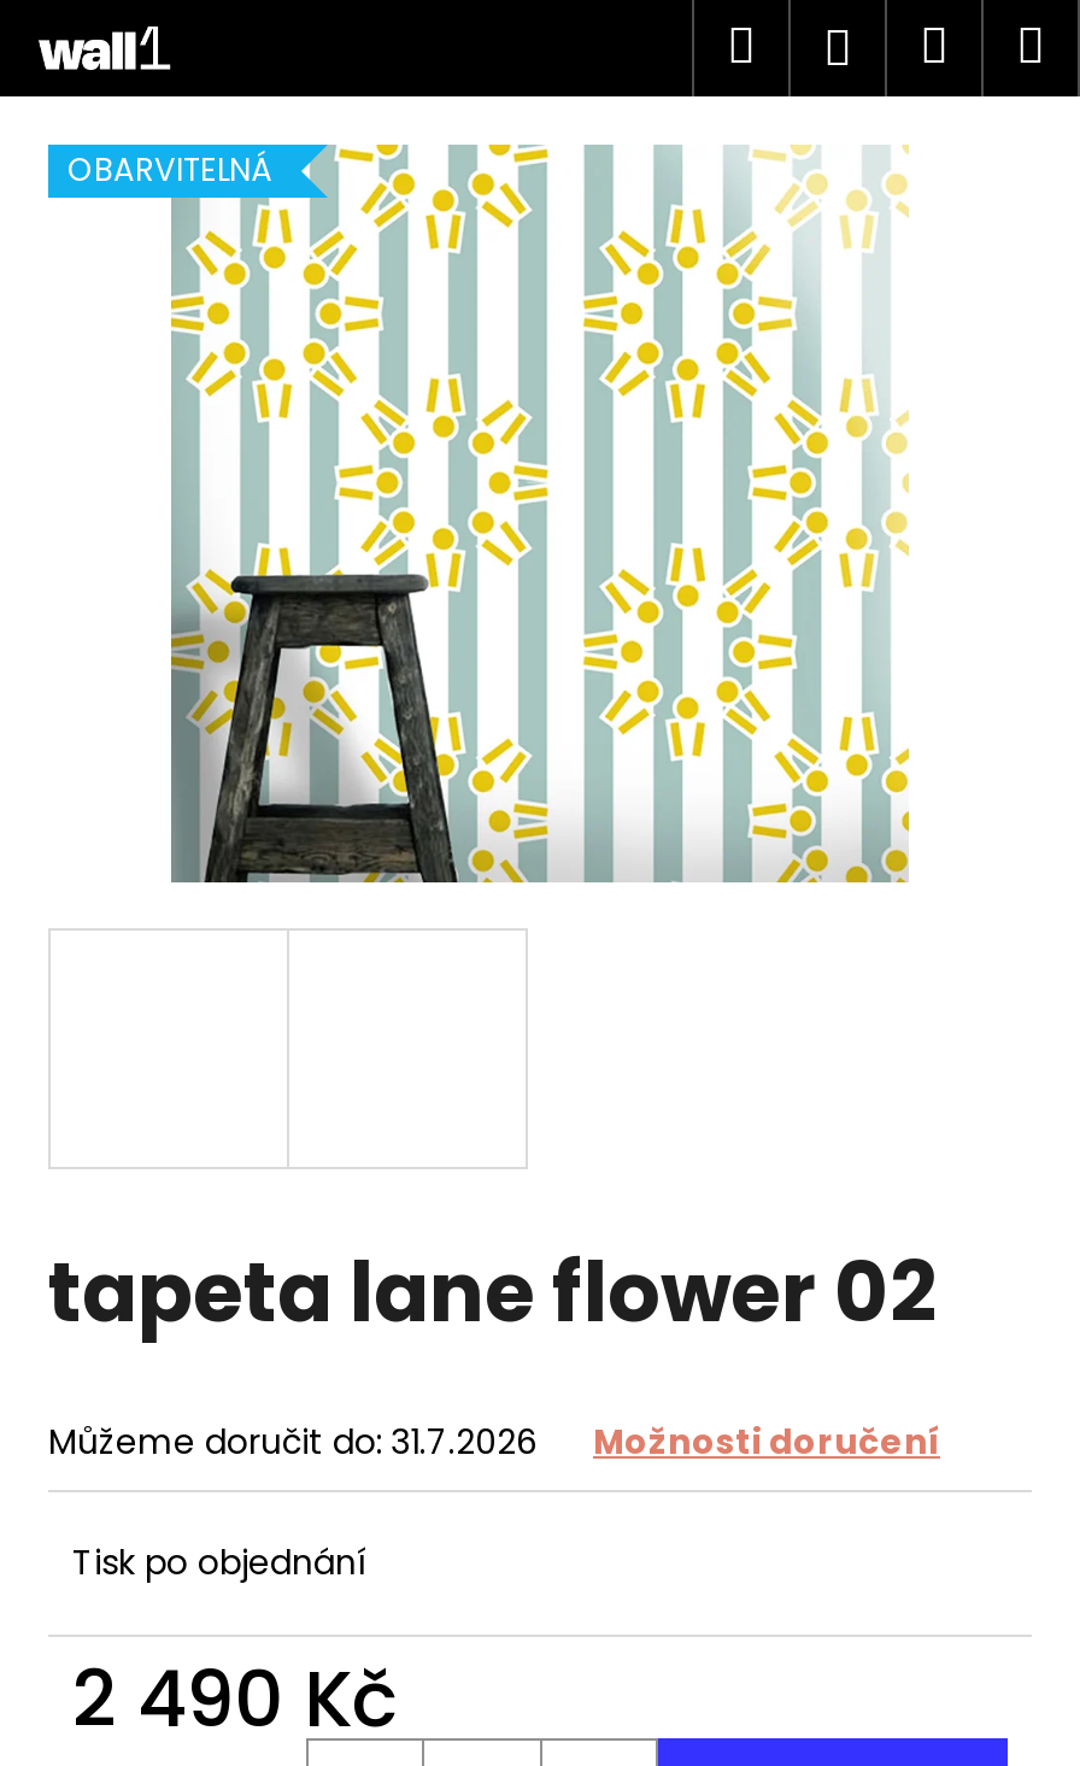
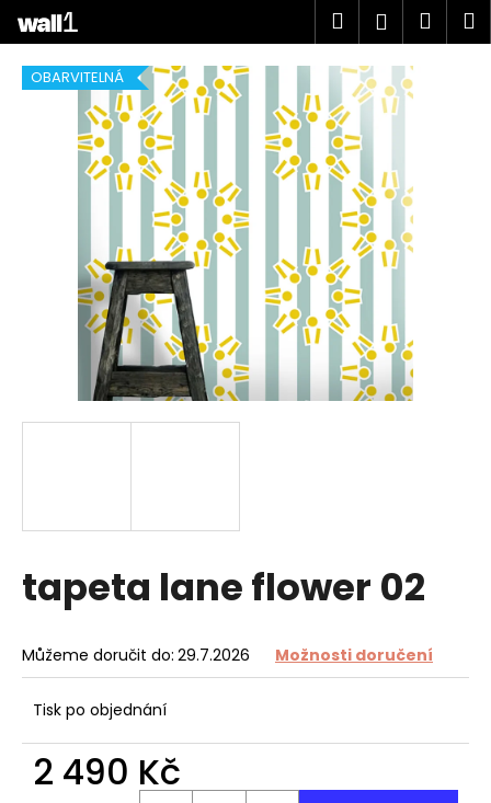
- Můžeme doručit do: 31.7.2026
+ Můžeme doručit do: 29.7.2026
